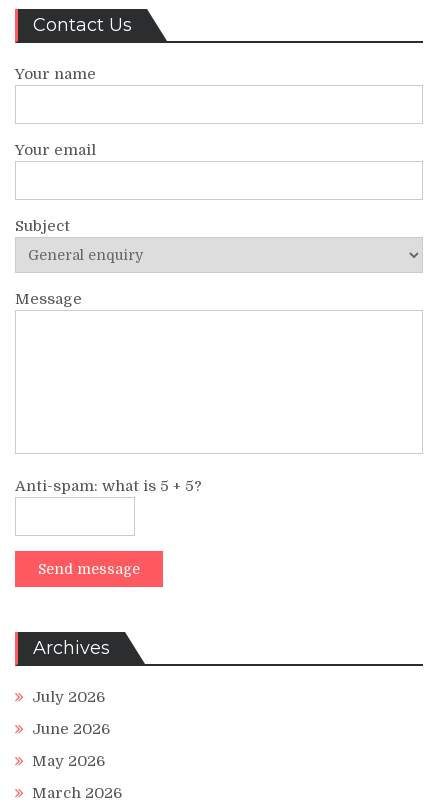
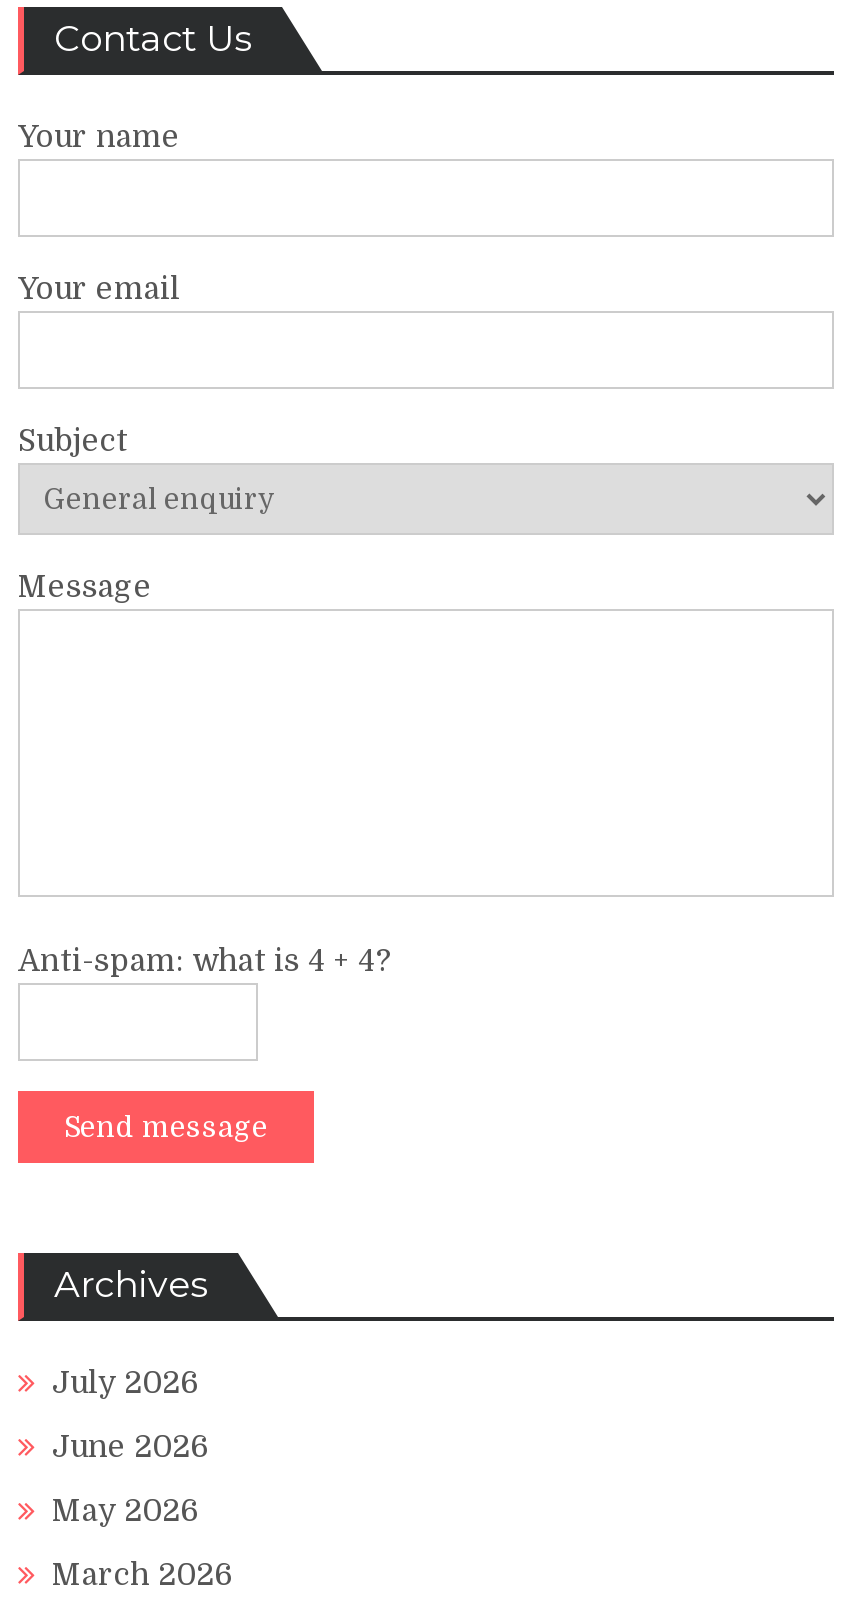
- Anti-spam: what is 5 + 5?
+ Anti-spam: what is 4 + 4?
